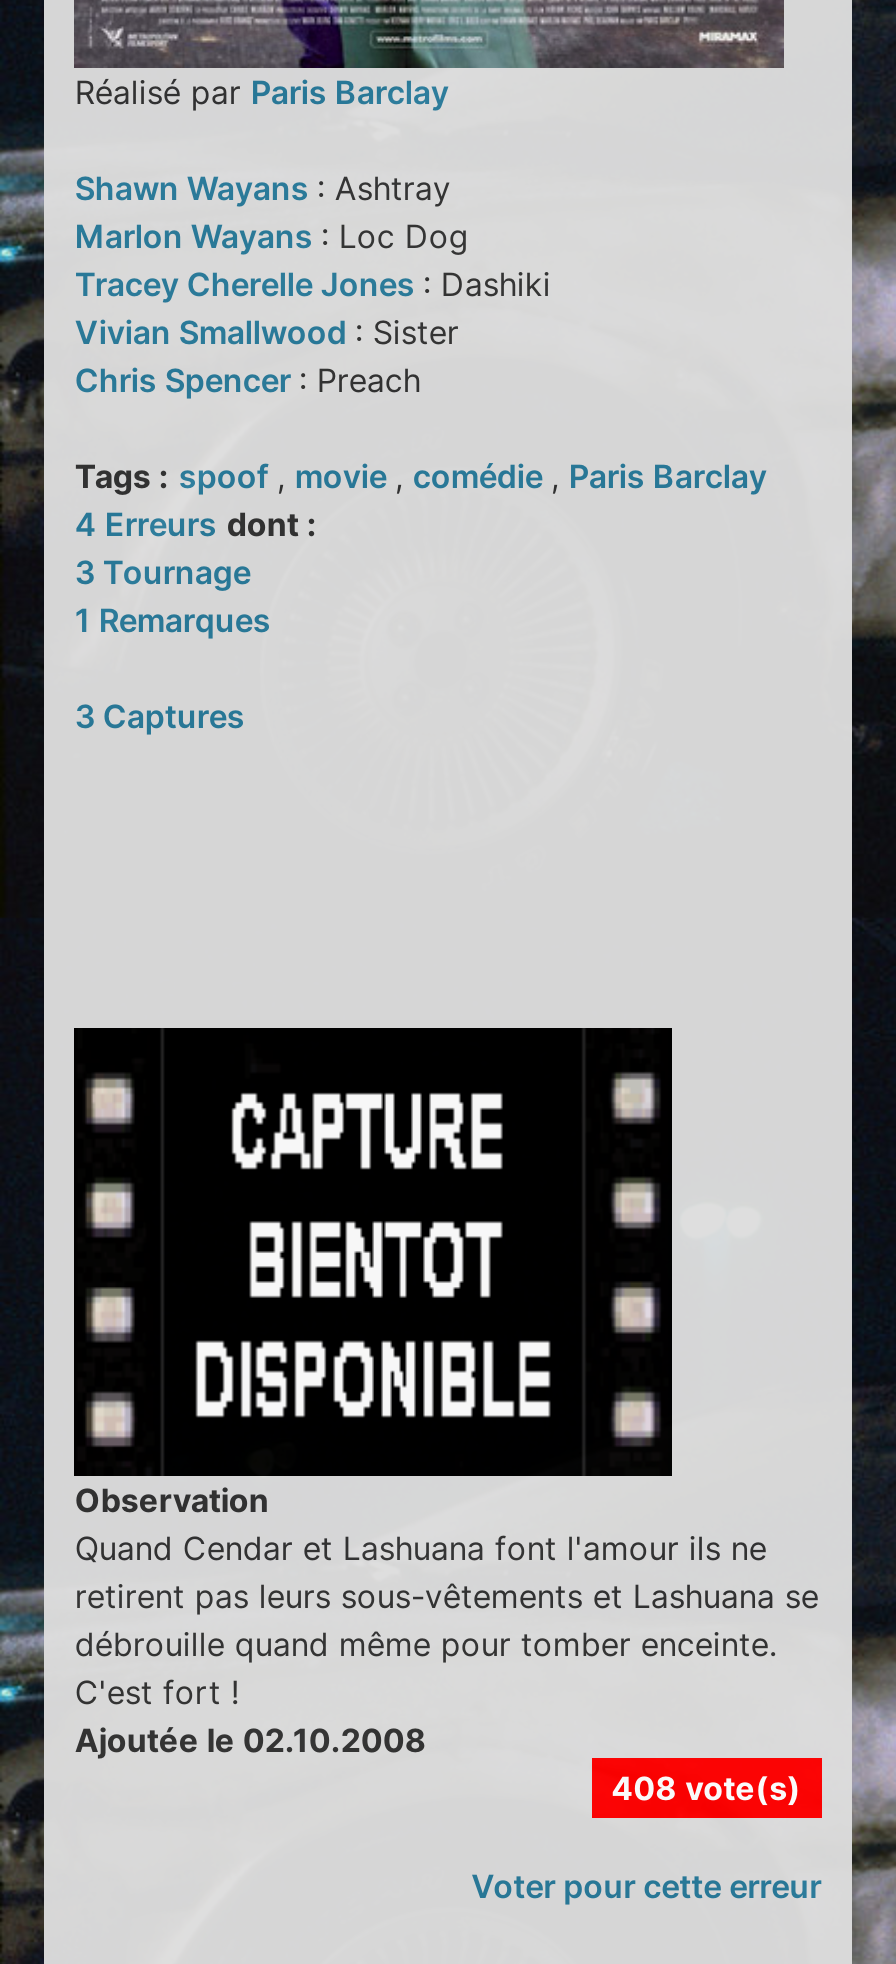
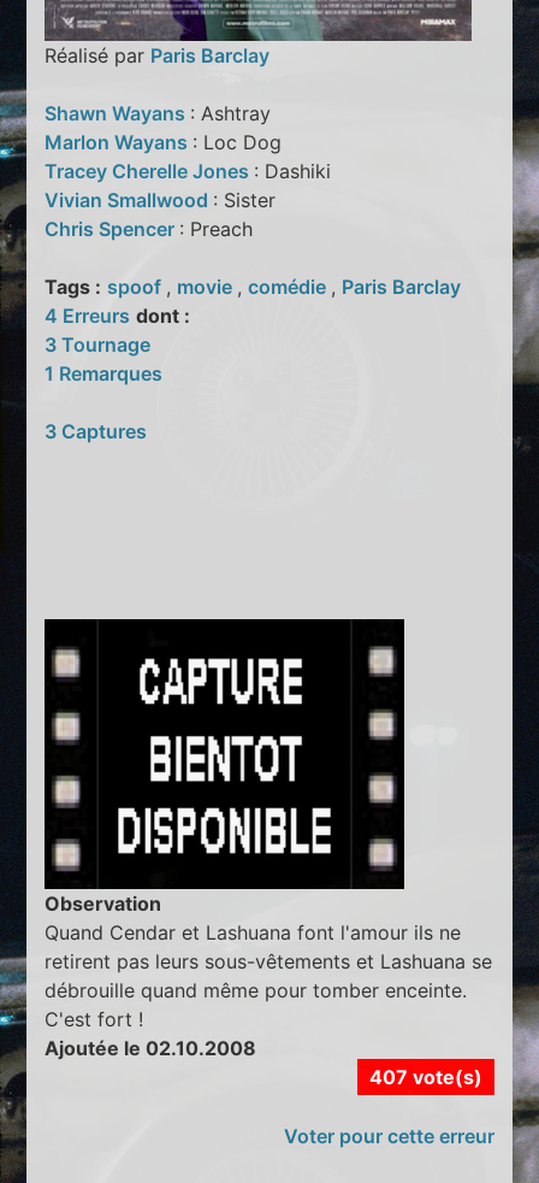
- 408 vote(s)
+ 407 vote(s)
